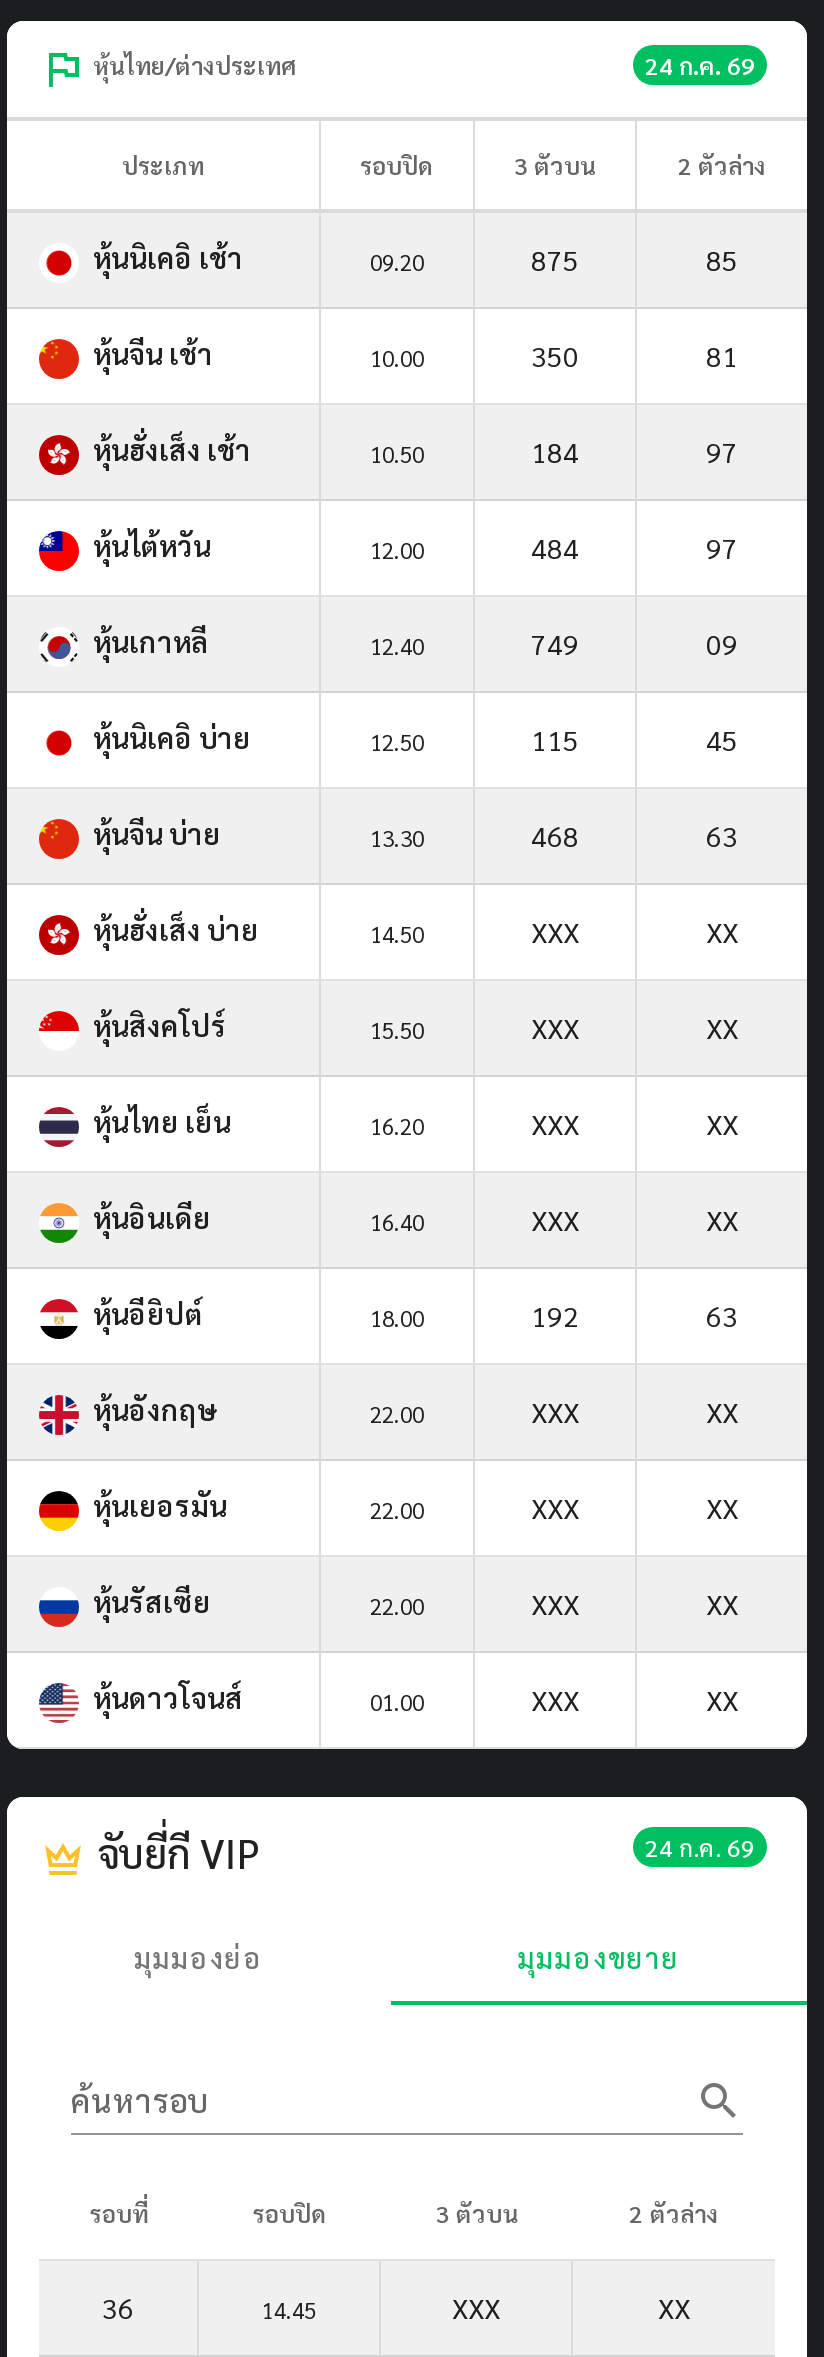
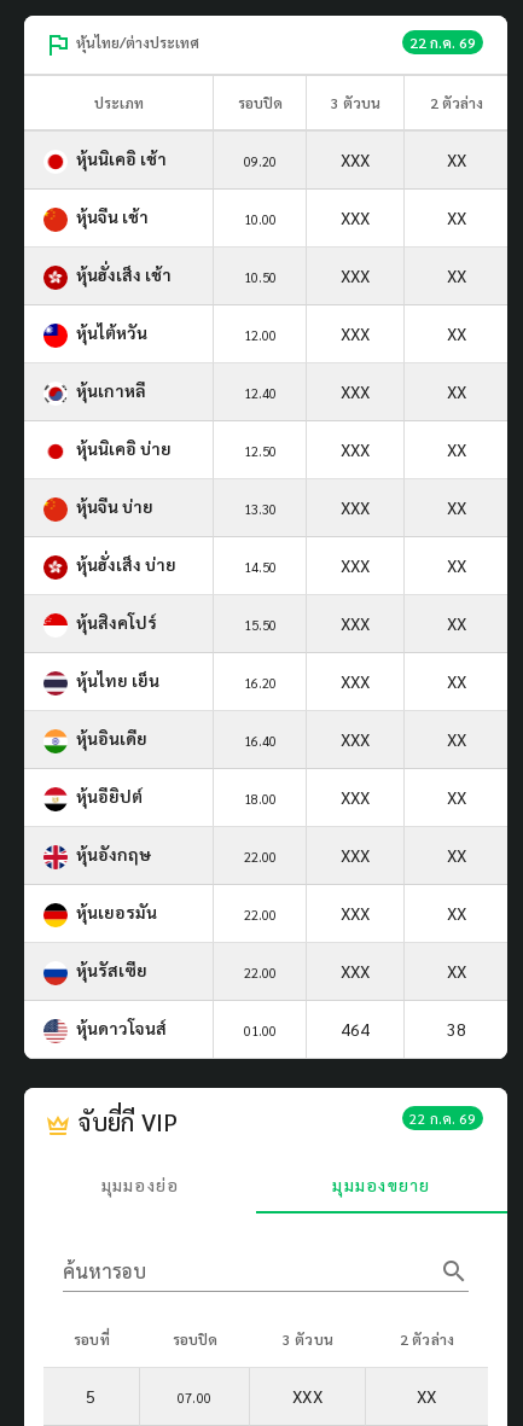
- 24 ก.ค. 69
+ 22 ก.ค. 69

- 875
- 85
+ XXX
+ XX

- 350
- 81
+ XXX
+ XX

- 184
- 97
+ XXX
+ XX

- 484
- 97
+ XXX
+ XX

- 749
- 09
+ XXX
+ XX

- 115
- 45
+ XXX
+ XX

- 468
- 63
+ XXX
+ XX

- 192
- 63
+ XXX
+ XX

- XXX
- XX
+ 464
+ 38

- 24 ก.ค. 69
+ 22 ก.ค. 69

- 36
+ 5

- 14.45
+ 07.00
